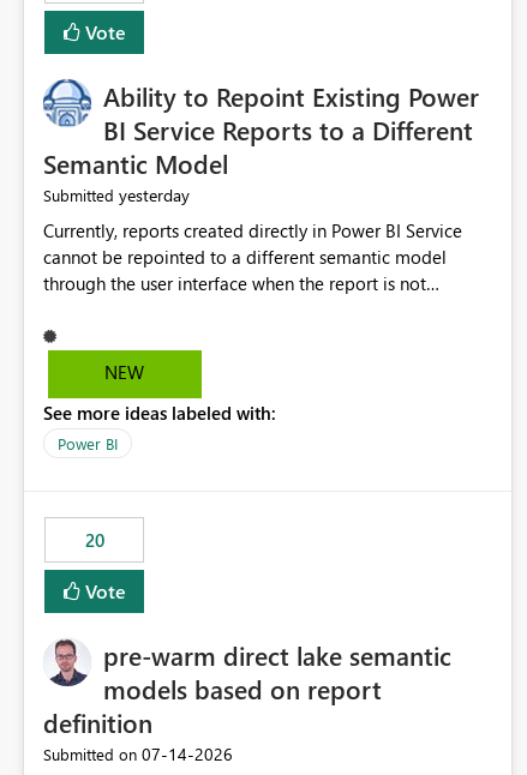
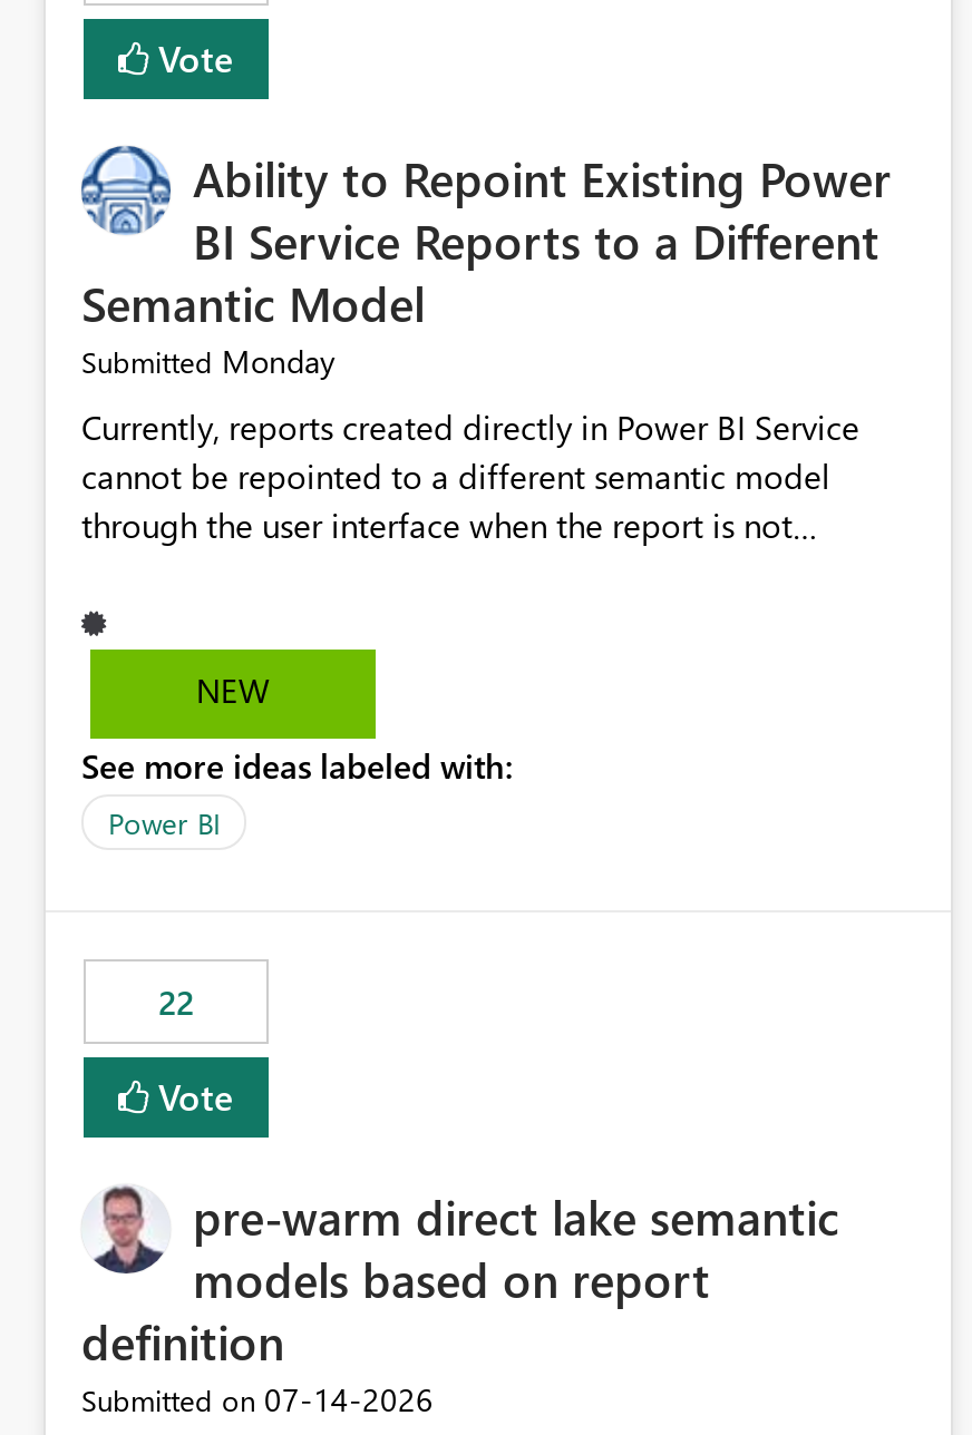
- Submitted yesterday
+ Submitted Monday

- 20
+ 22
